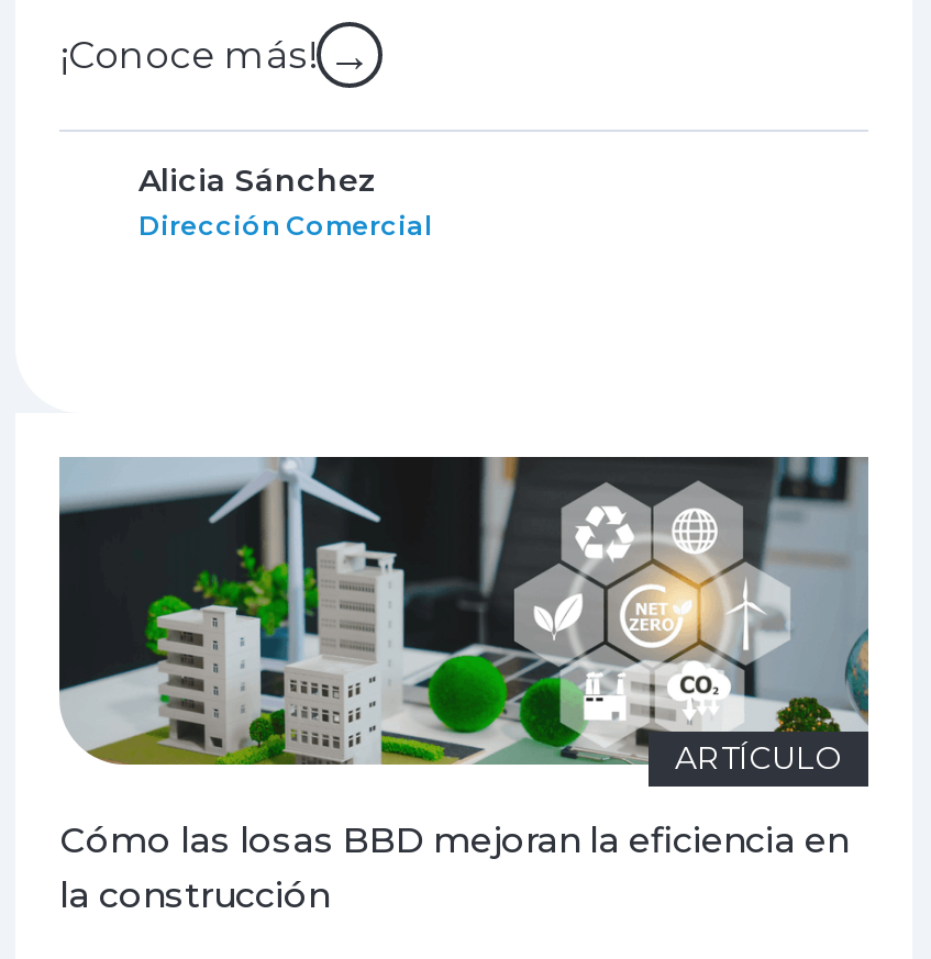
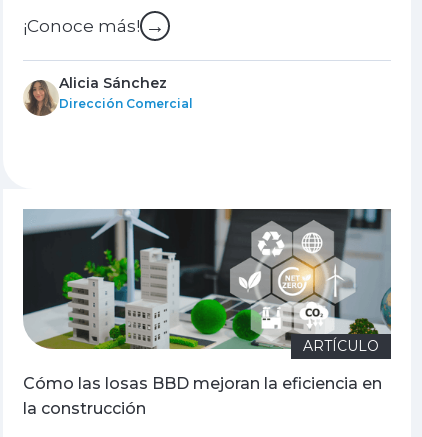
+ [image]
